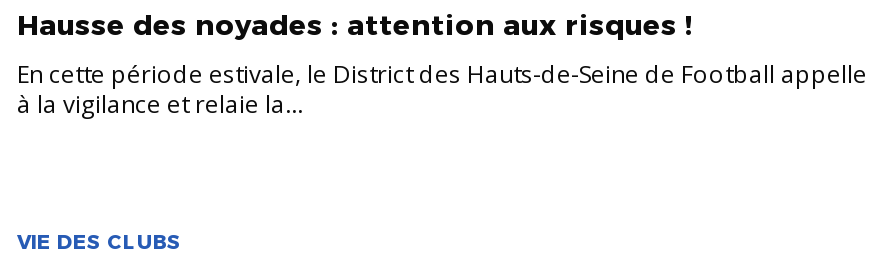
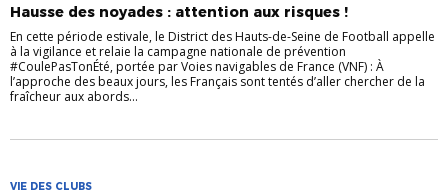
- à la vigilance et relaie la...
+ à la vigilance et relaie la campagne nationale de prévention
+ #CoulePasTonÉté, portée par Voies navigables de France (VNF) : À
+ l’approche des beaux jours, les Français sont tentés d’aller chercher de la
+ fraîcheur aux abords...
